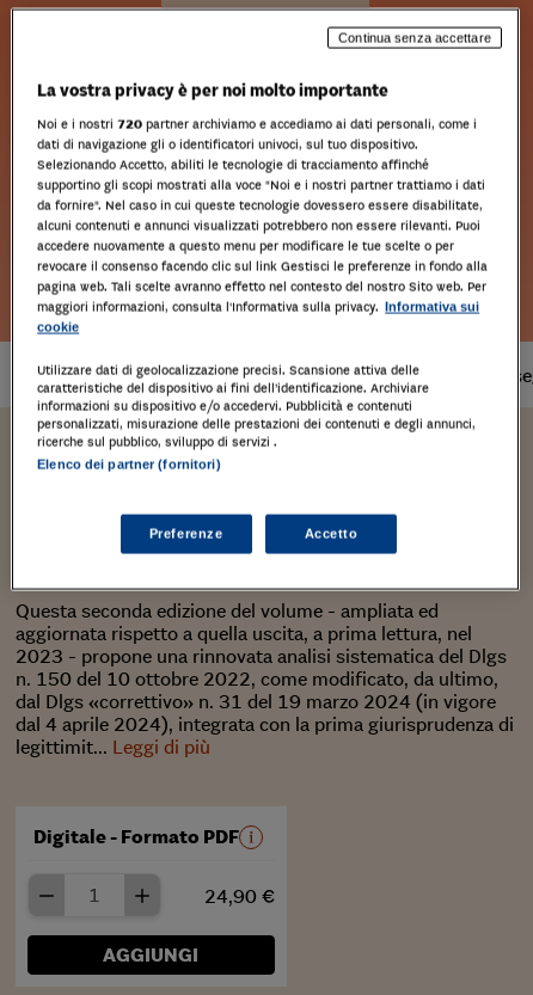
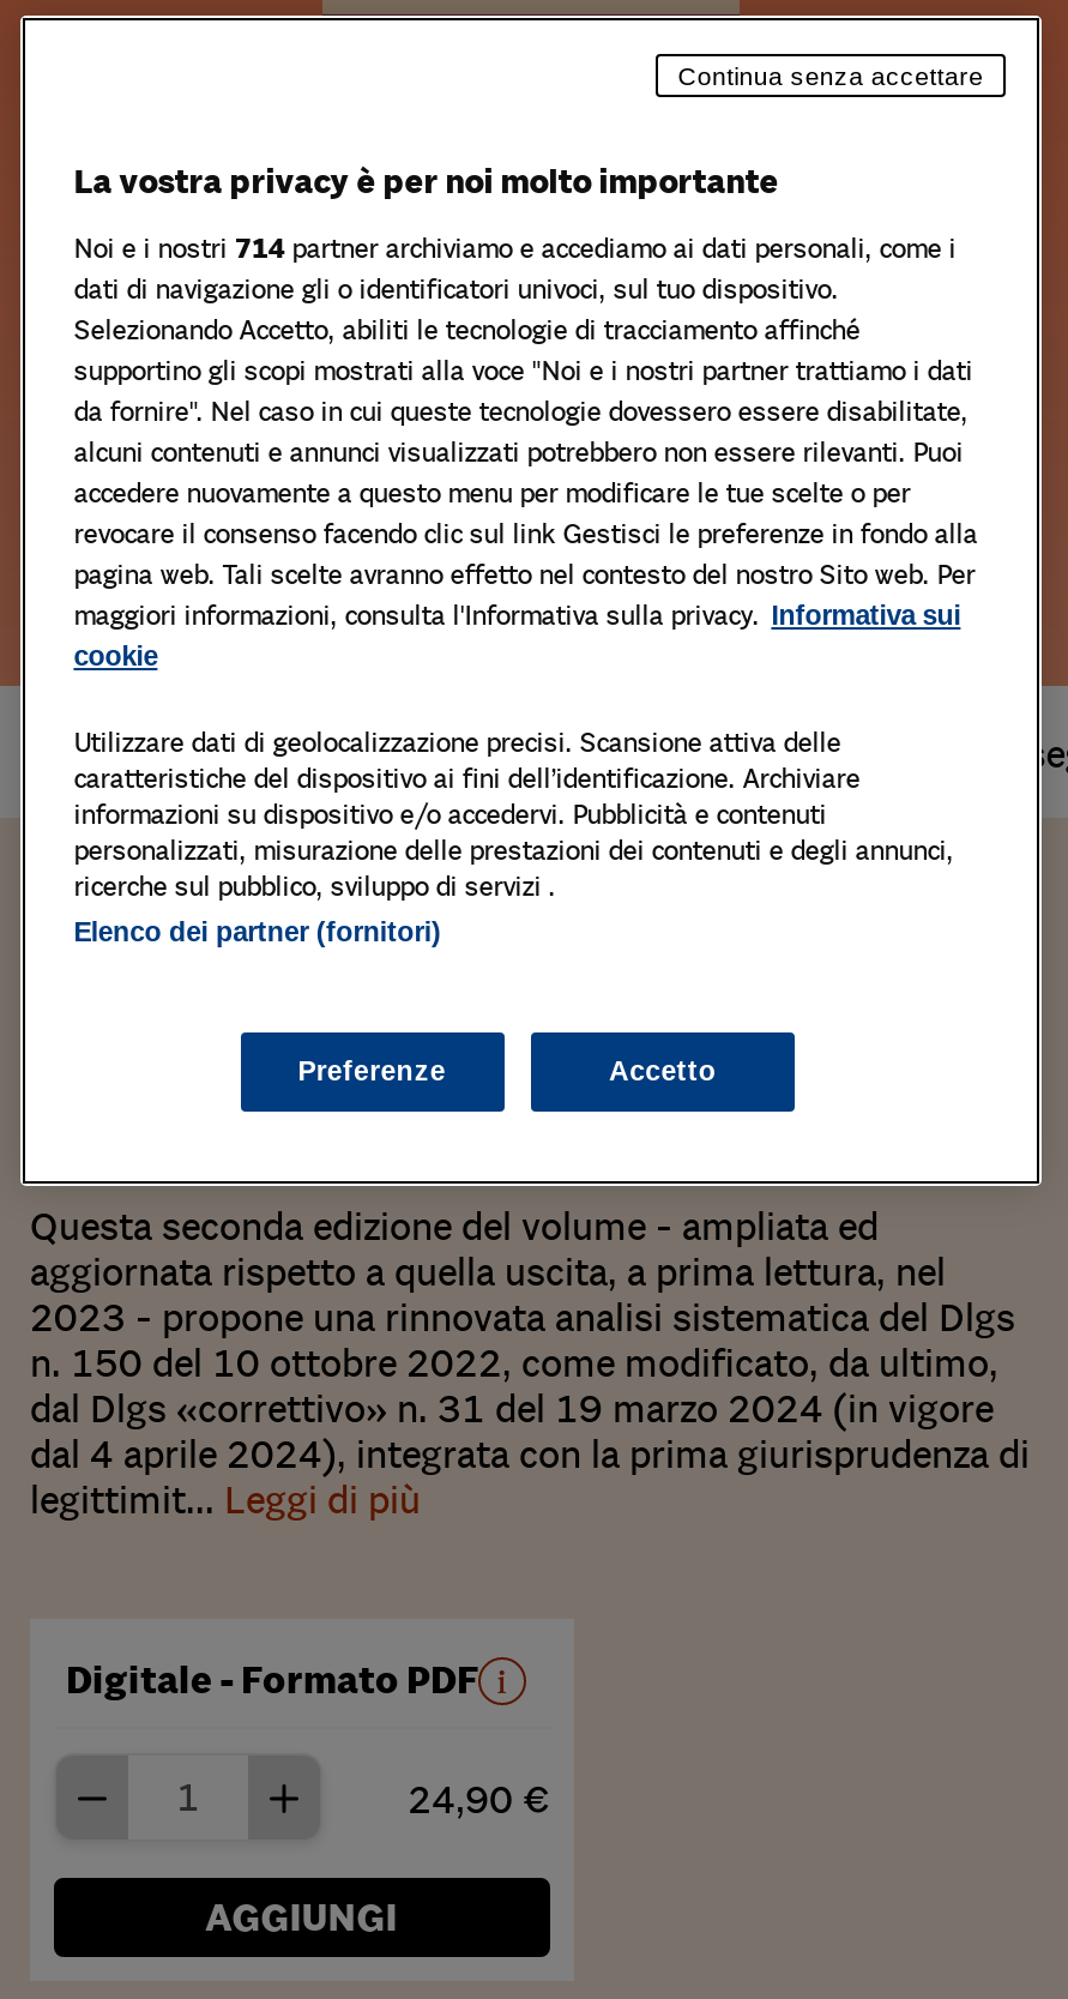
- Noi e i nostri 720 partner archiviamo e accediamo ai dati personali, come i
+ Noi e i nostri 714 partner archiviamo e accediamo ai dati personali, come i
